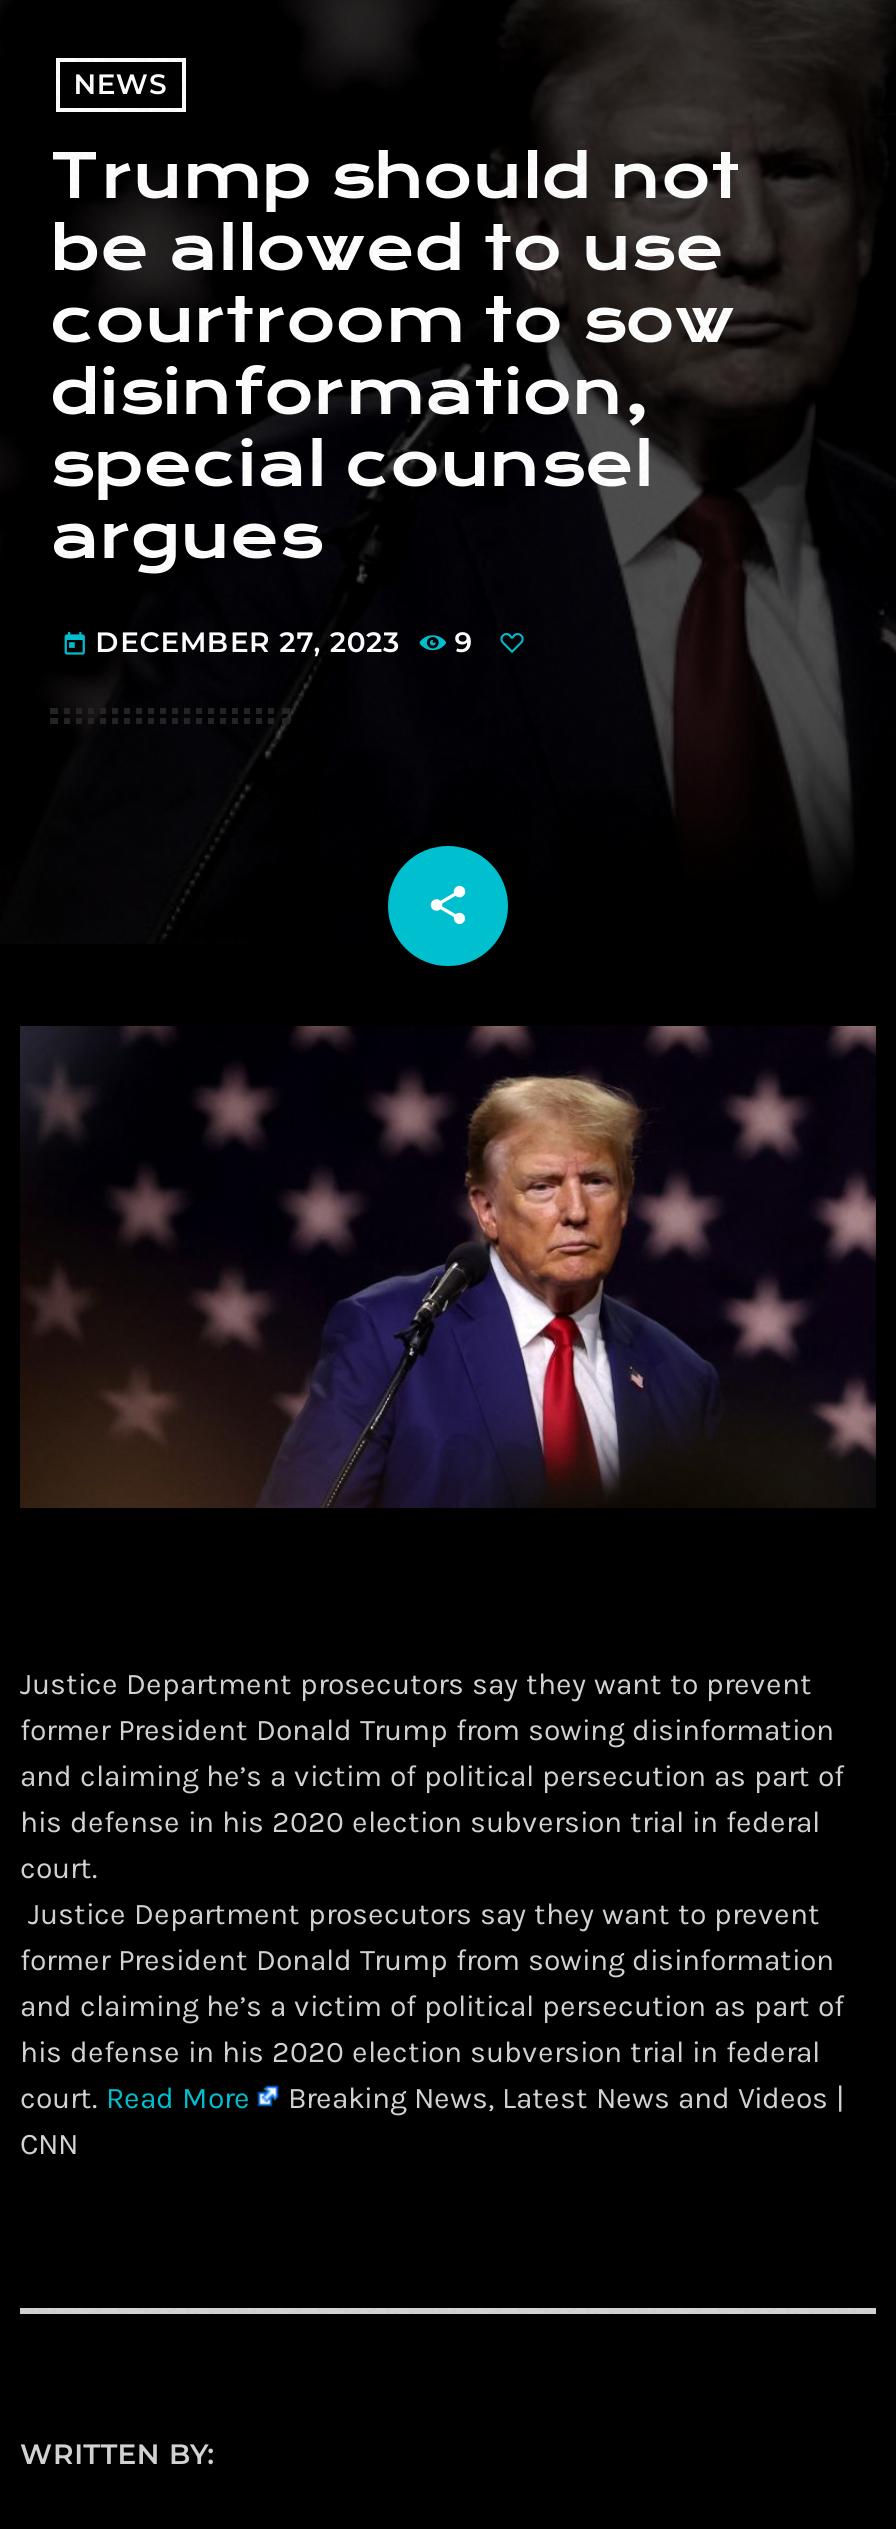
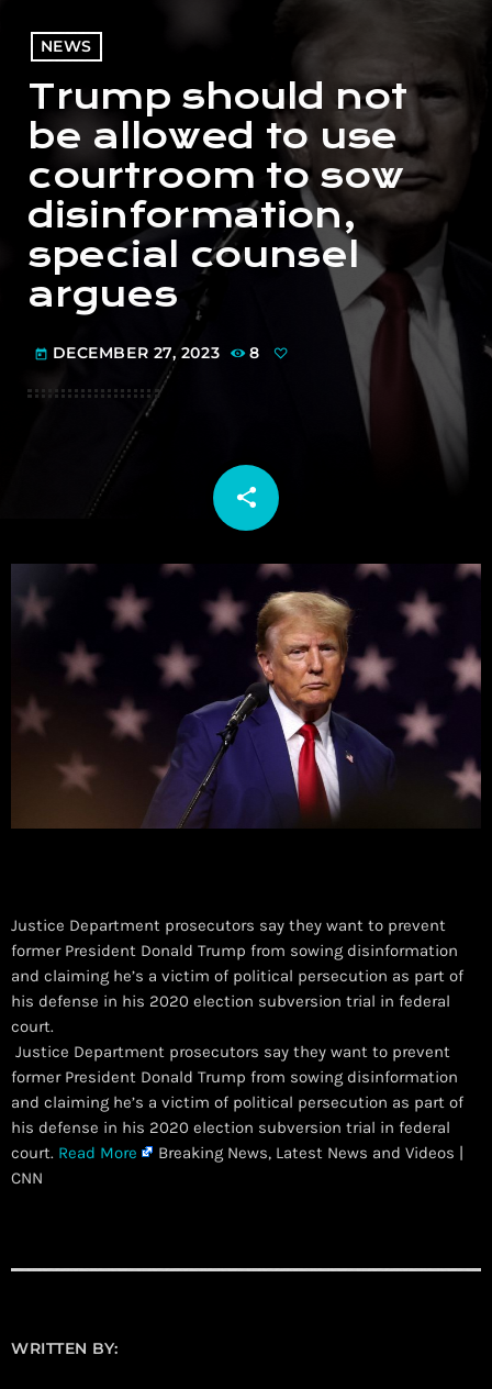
- 9
+ 8
